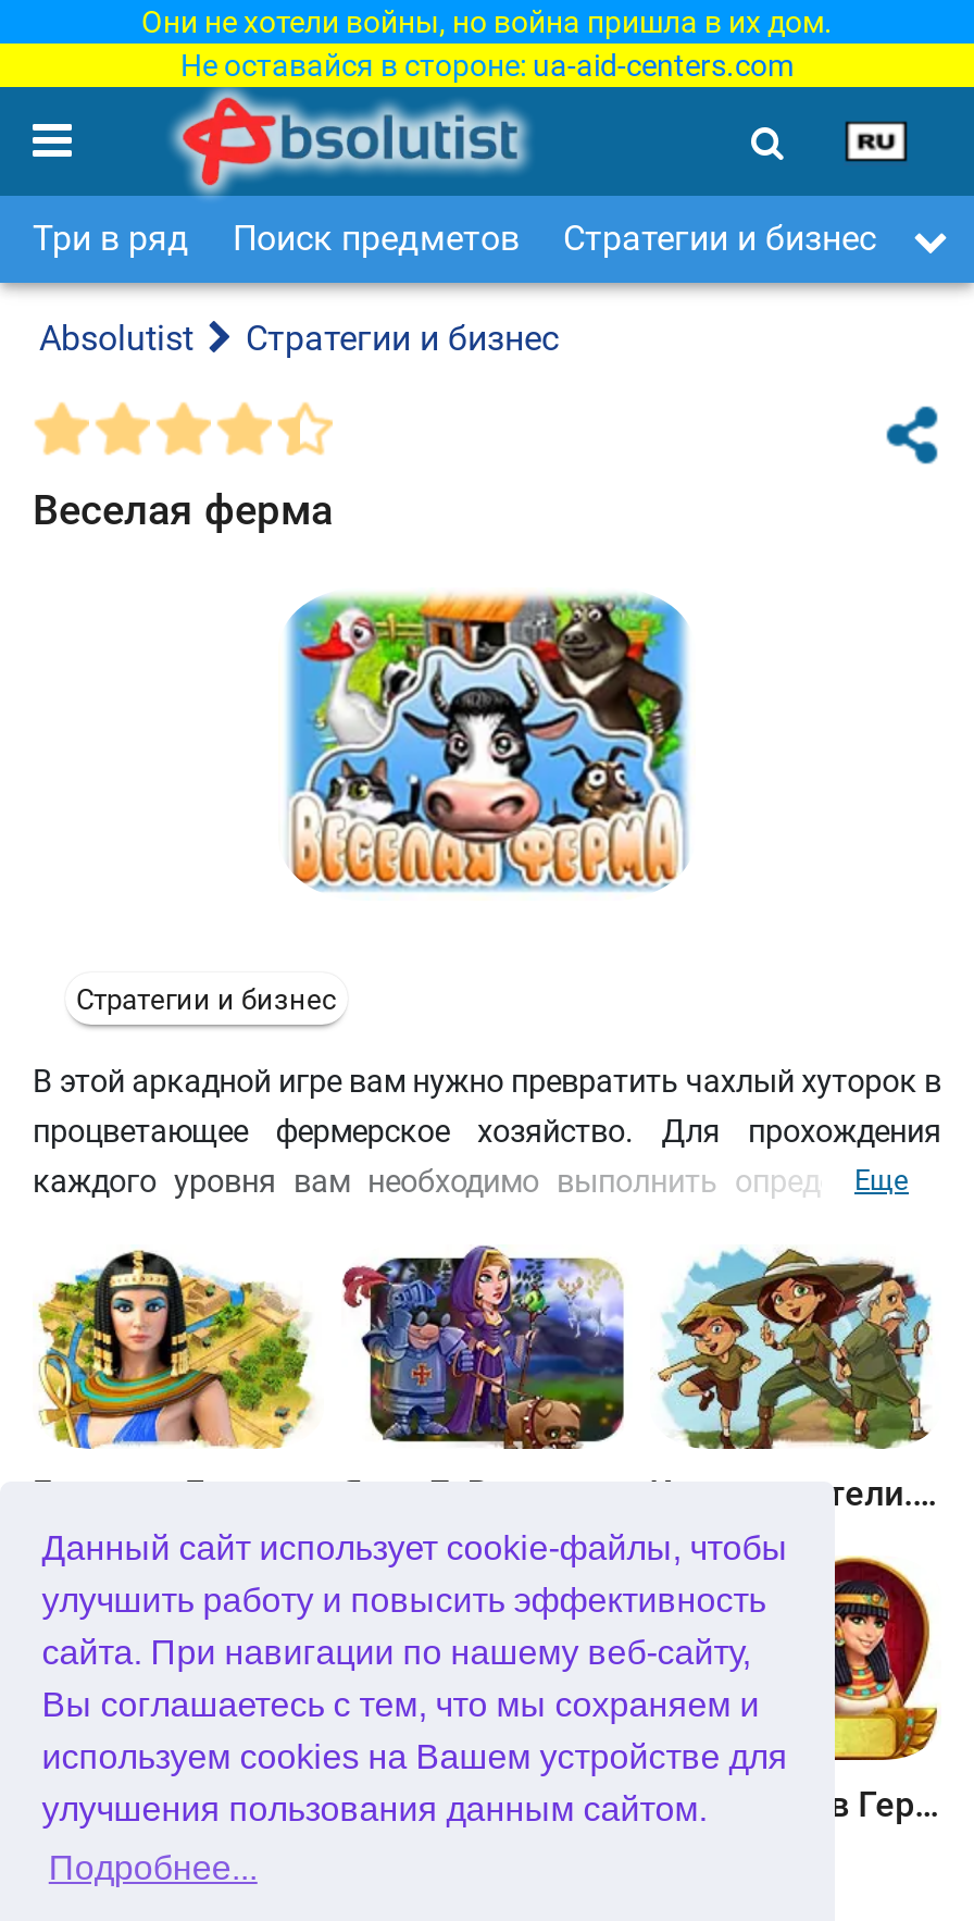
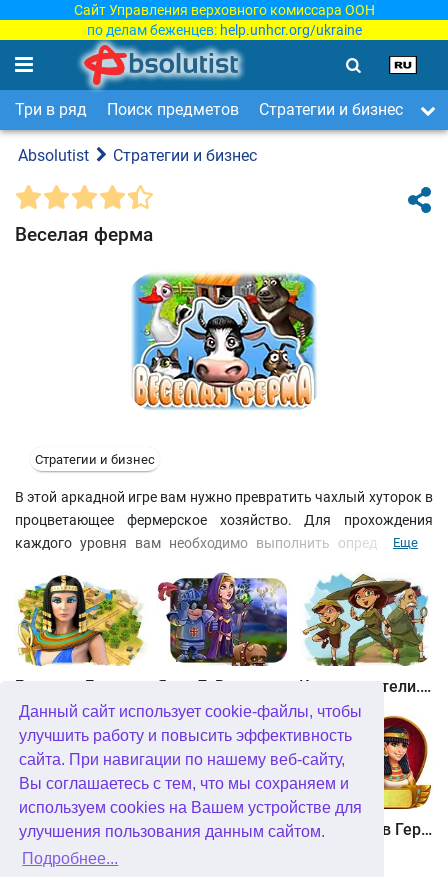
- Они не хотели войны, но война пришла в их дом.
- Не оставайся в стороне: ua-aid-centers.com
+ Сайт Управления верховного комиссара ООН
+ по делам беженцев: help.unhcr.org/ukraine
